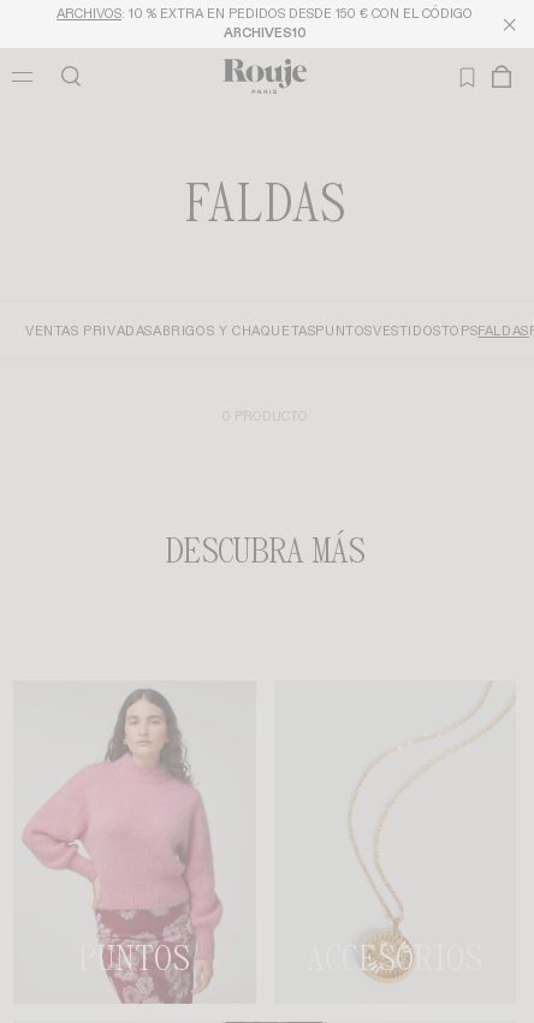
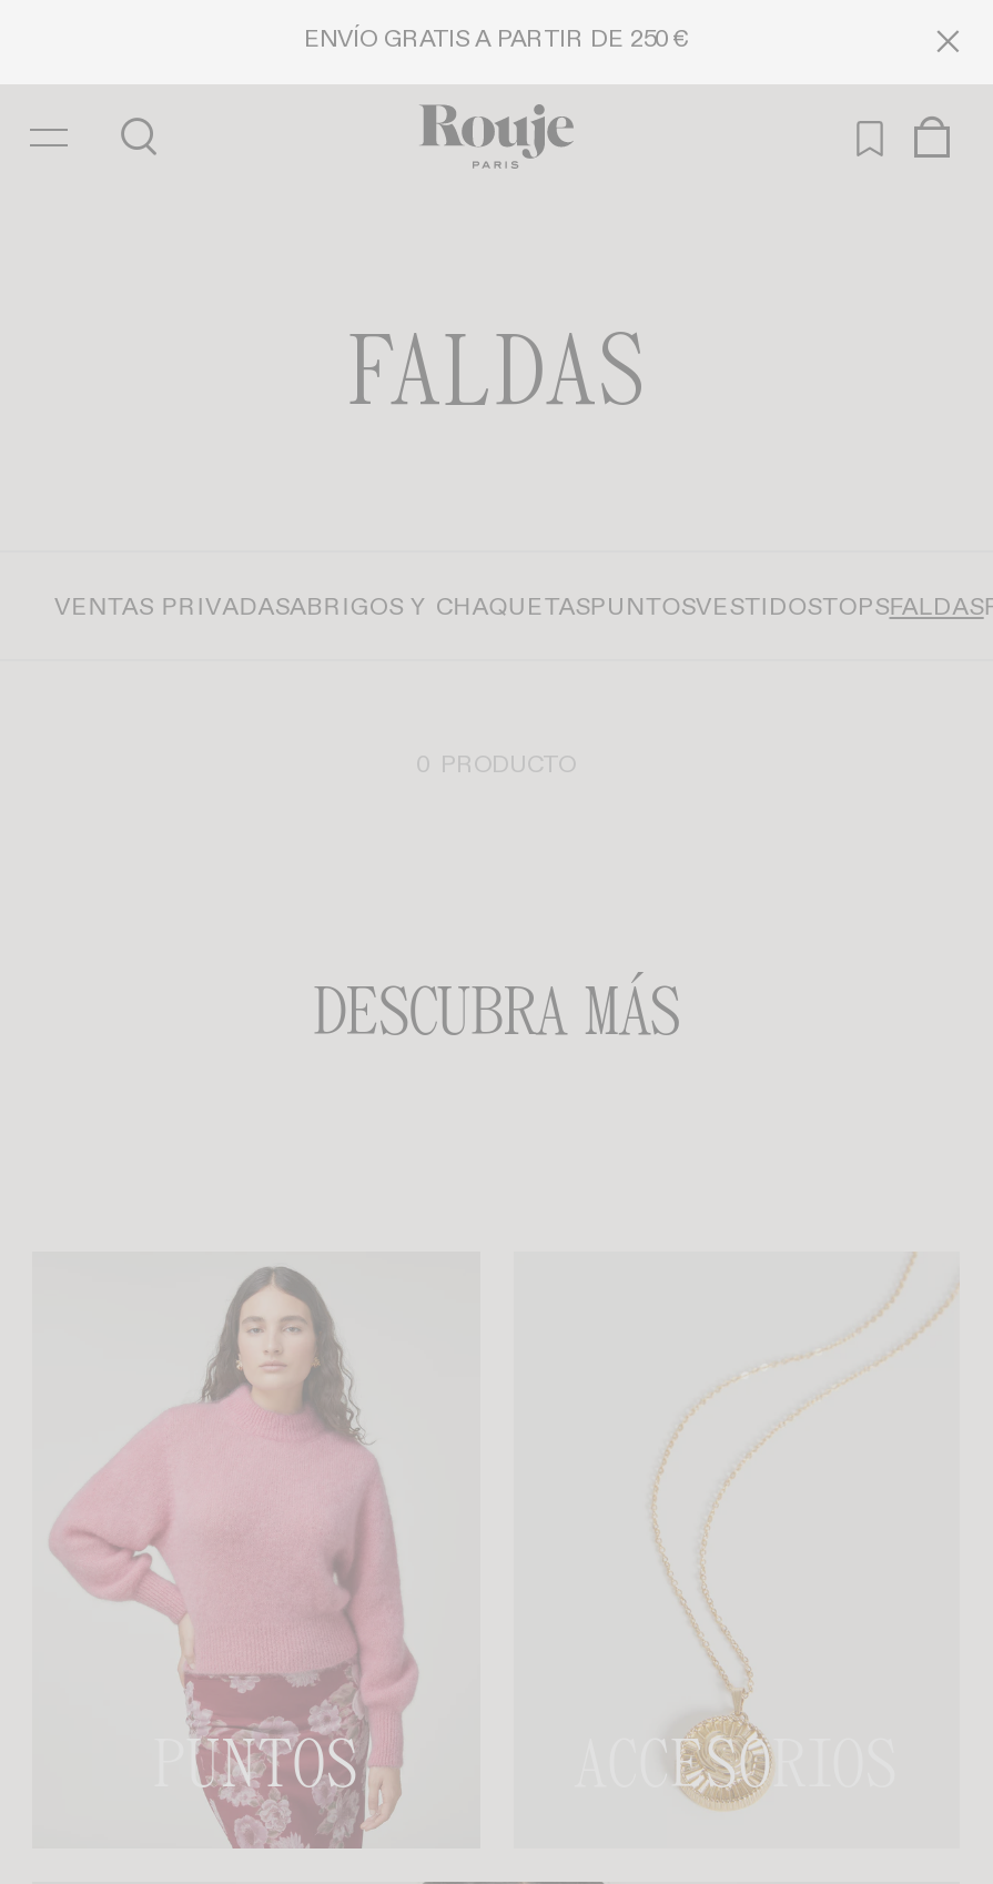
- ARCHIVOS: 10 % EXTRA EN PEDIDOS DESDE 150 € CON EL CÓDIGO
- ARCHIVES10
+ ENVÍO GRATIS A PARTIR DE 250€
